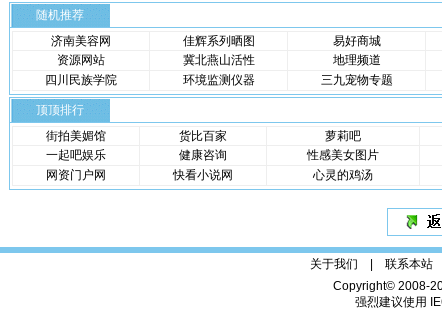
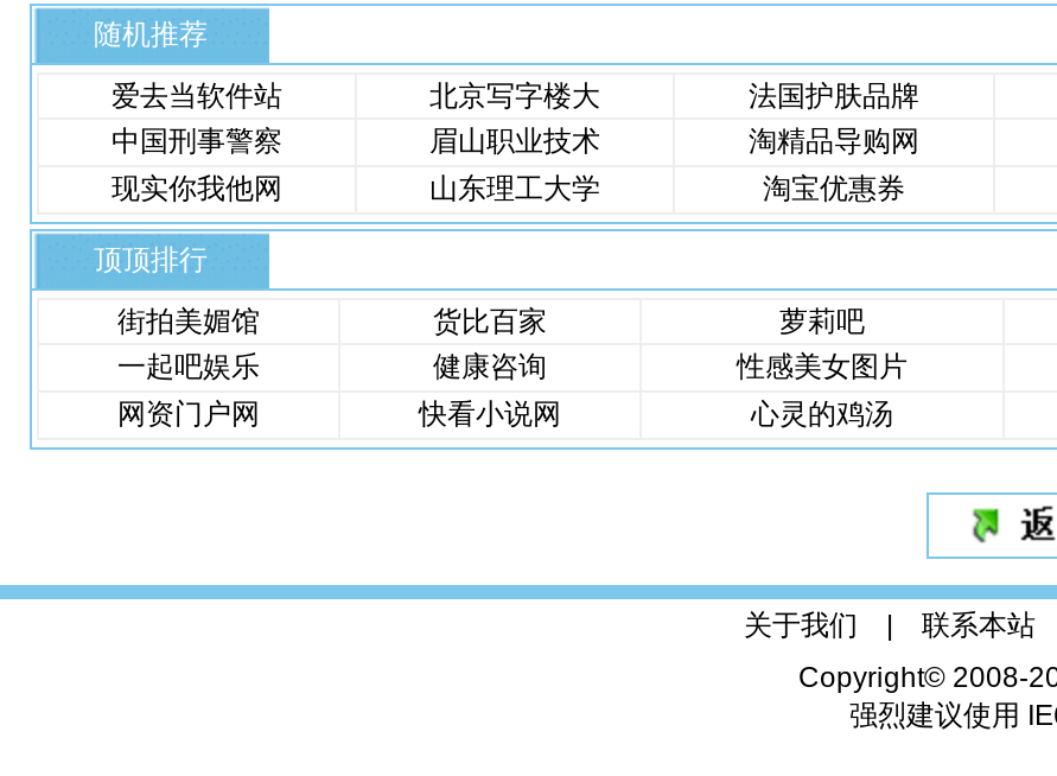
- 济南美容网
- 佳辉系列晒图
- 易好商城
- 资源网站
- 冀北燕山活性
- 地理频道
- 四川民族学院
- 环境监测仪器
- 三九宠物专题
+ 爱去当软件站
+ 北京写字楼大
+ 法国护肤品牌
+ 中国刑事警察
+ 眉山职业技术
+ 淘精品导购网
+ 现实你我他网
+ 山东理工大学
+ 淘宝优惠券
